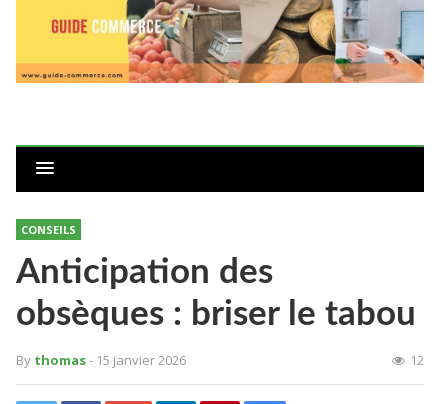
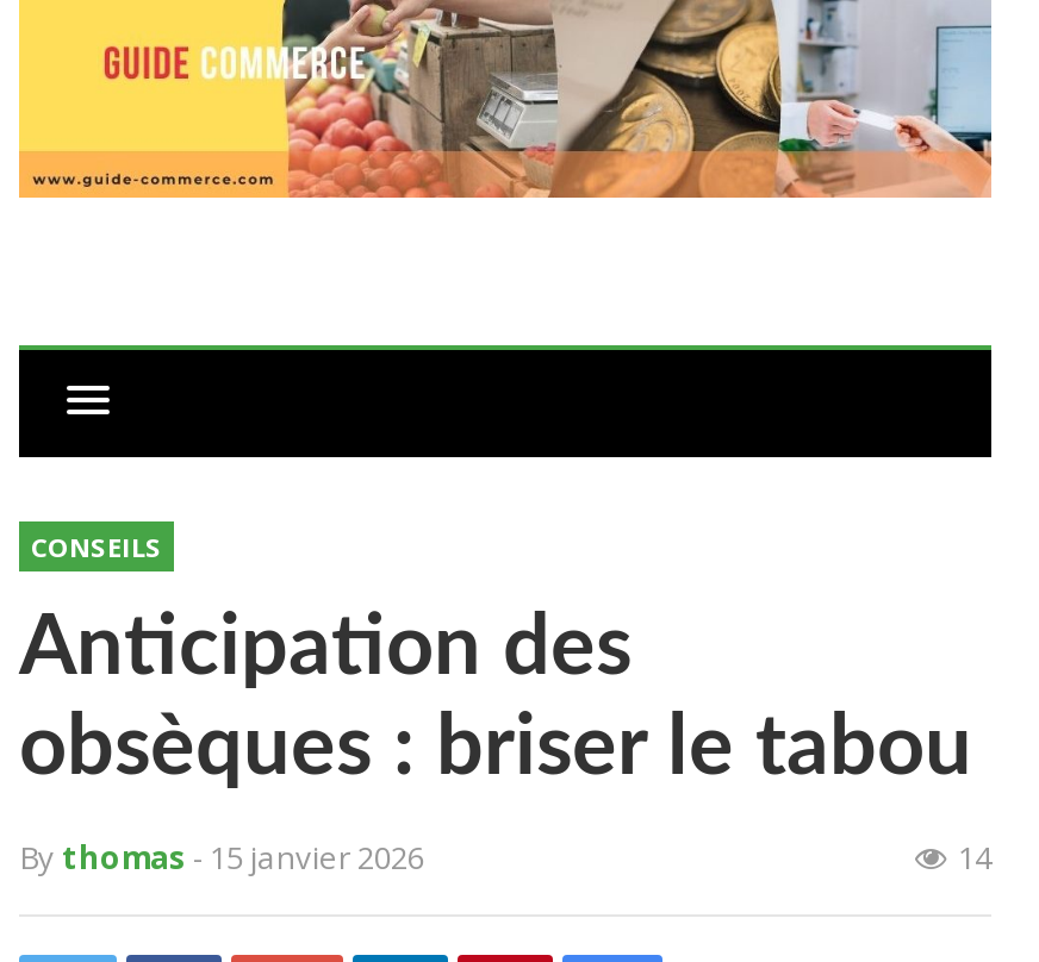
- 12
+ 14
